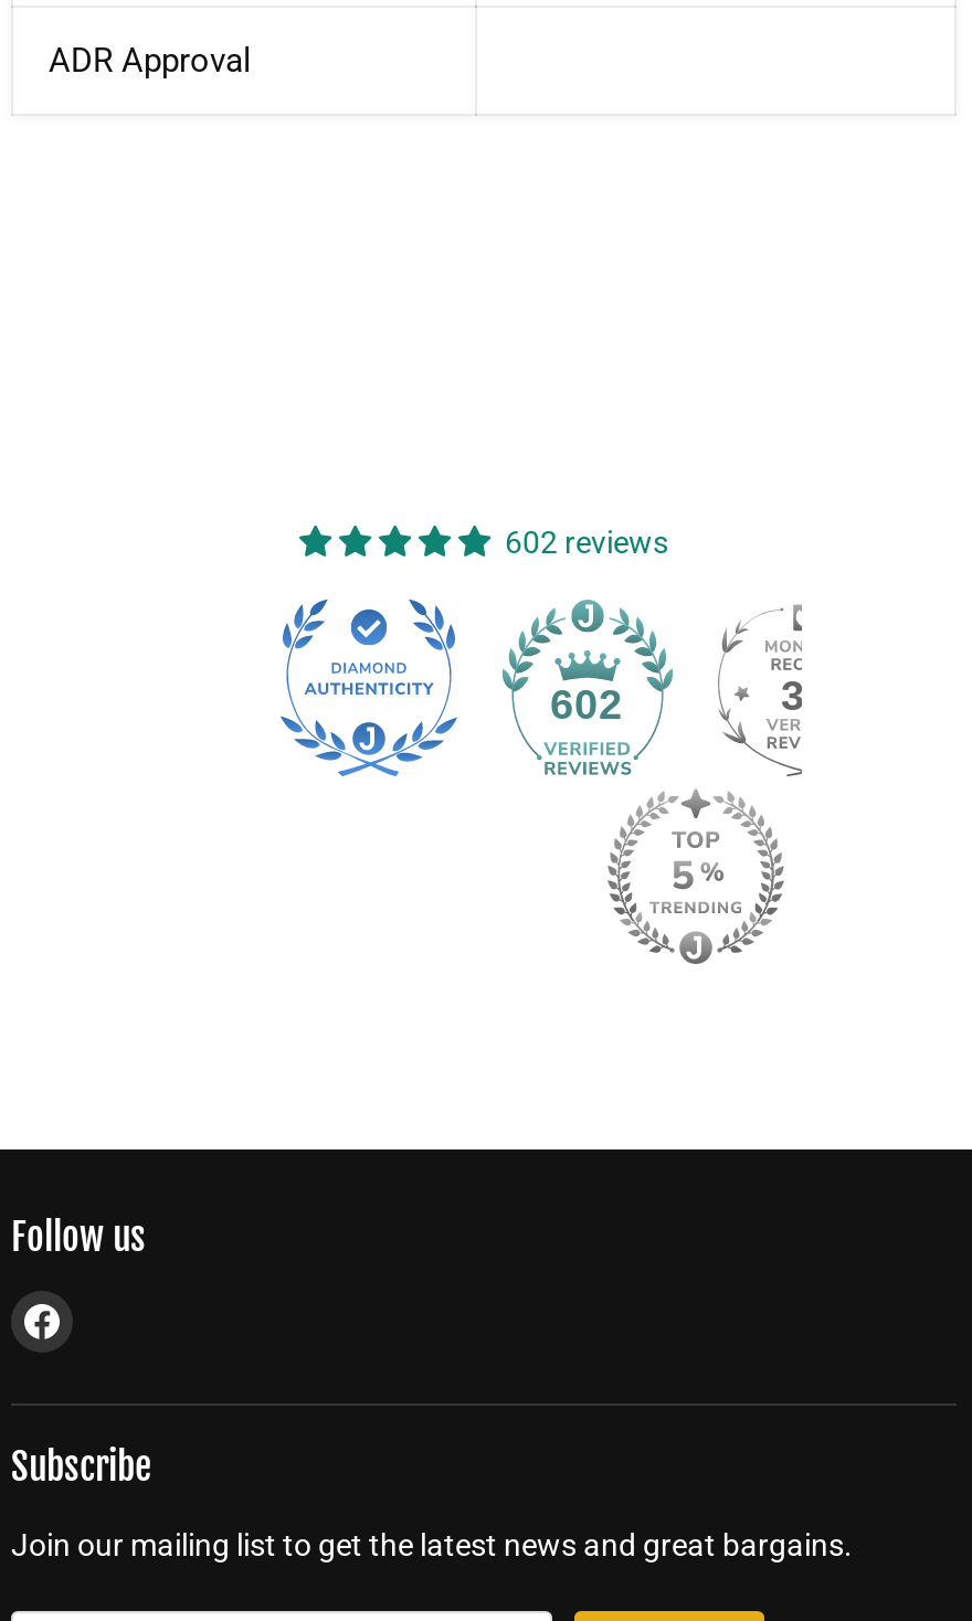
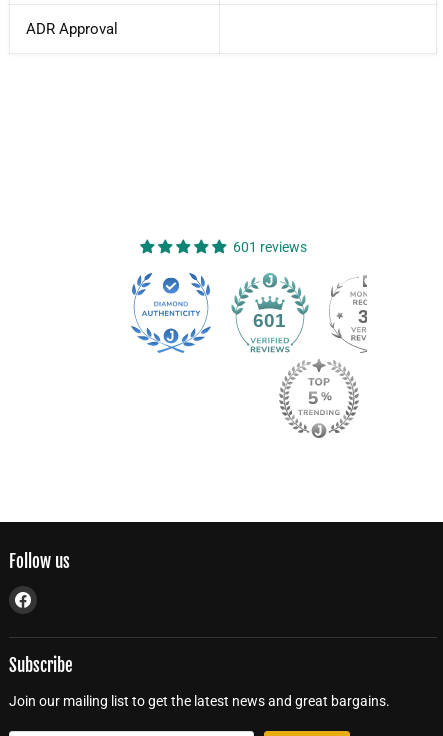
- 602 reviews
+ 601 reviews

- 602
+ 601
